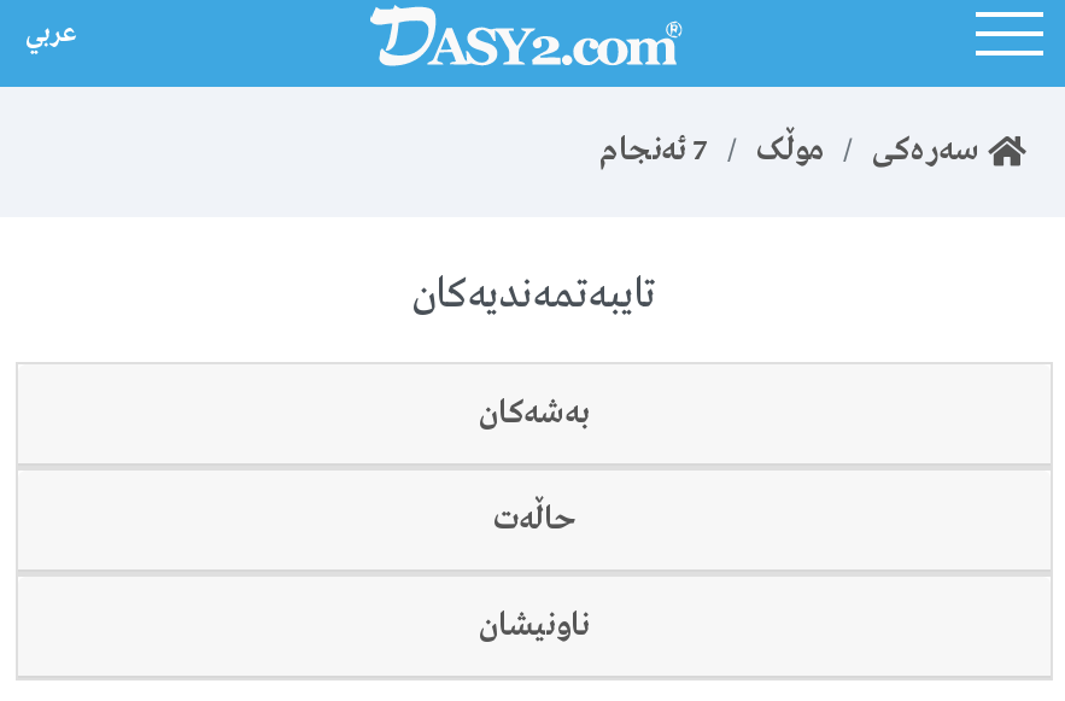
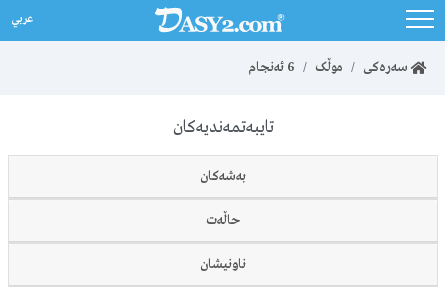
- 7 ئەنجام
+ 6 ئەنجام
